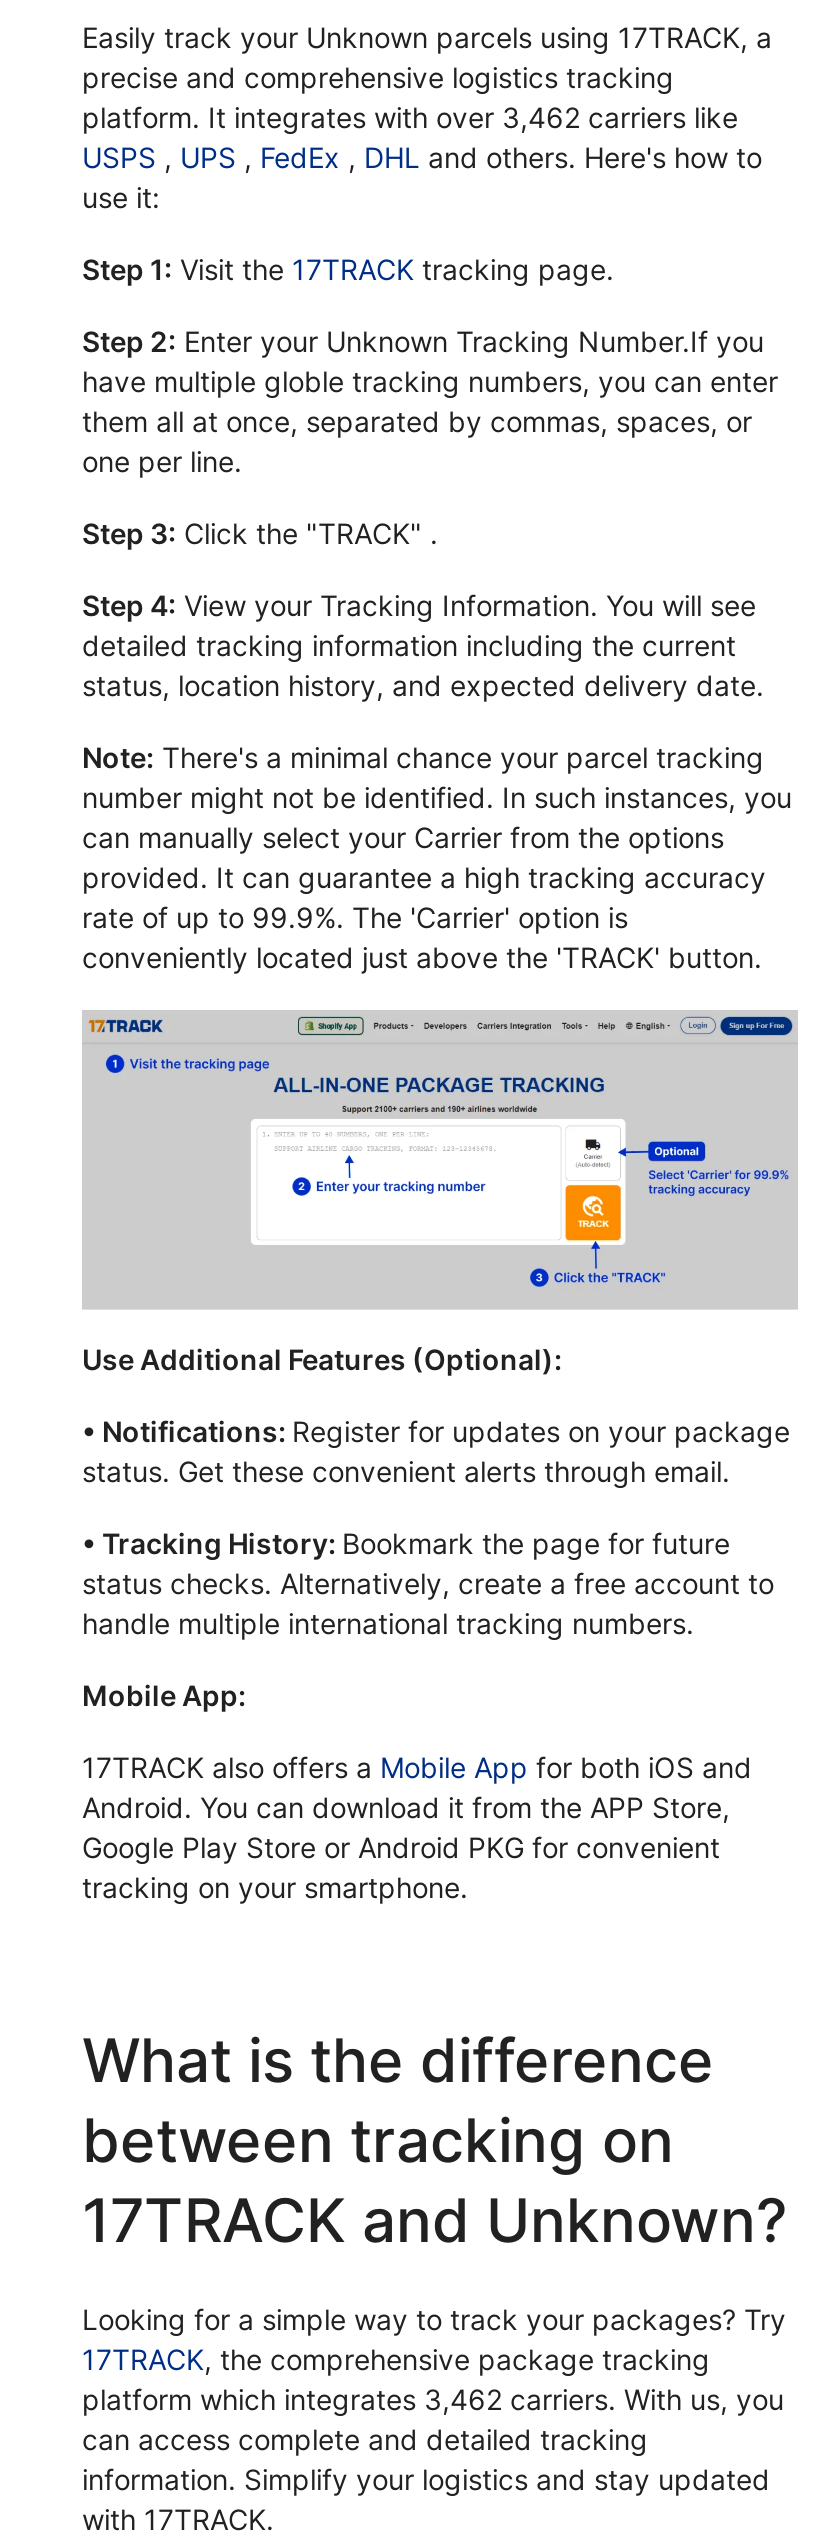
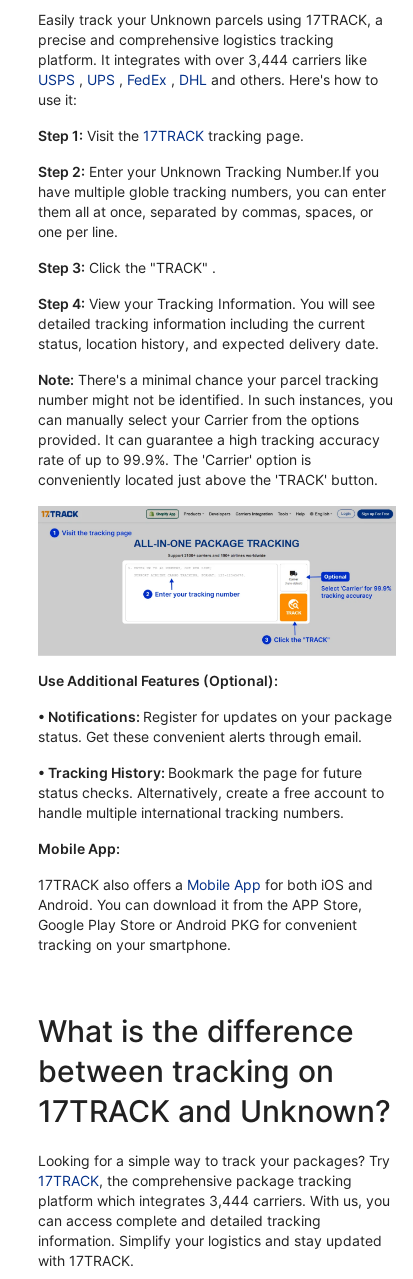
- platform. It integrates with over 3,462 carriers like
+ platform. It integrates with over 3,444 carriers like

- platform which integrates 3,462 carriers. With us, you
+ platform which integrates 3,444 carriers. With us, you
